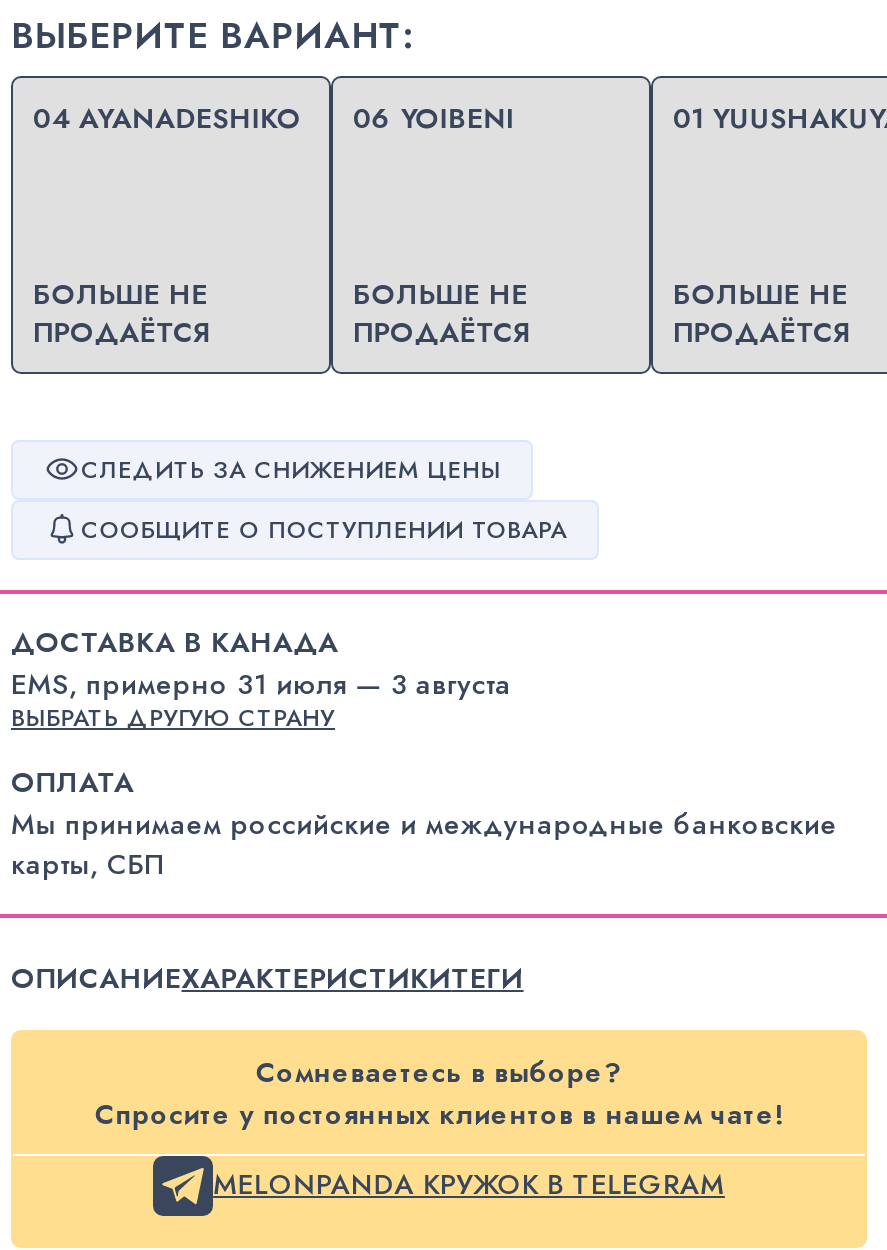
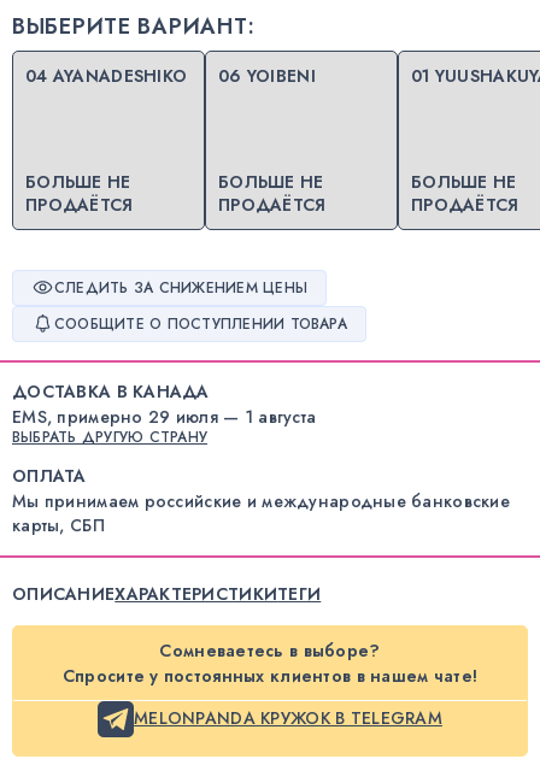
- EMS, примерно 31 июля — 3 августа
+ EMS, примерно 29 июля — 1 августа
